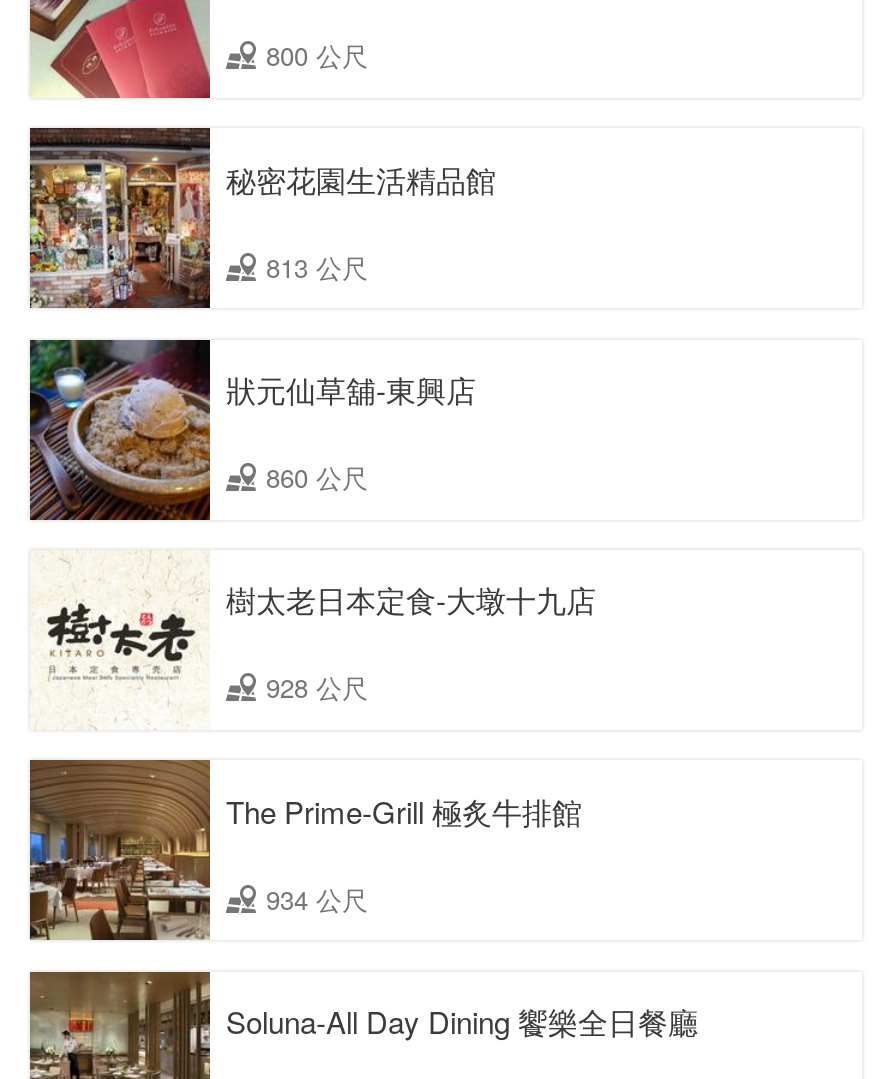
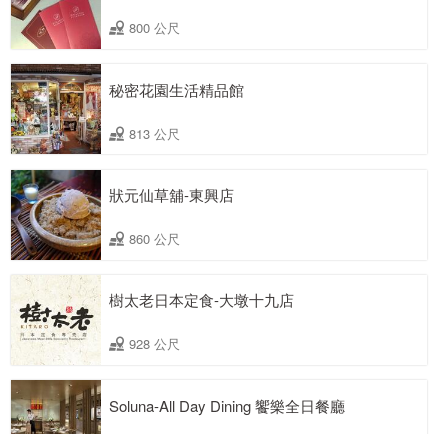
- [image]
- The Prime-Grill 極炙牛排館
- 934 公尺
